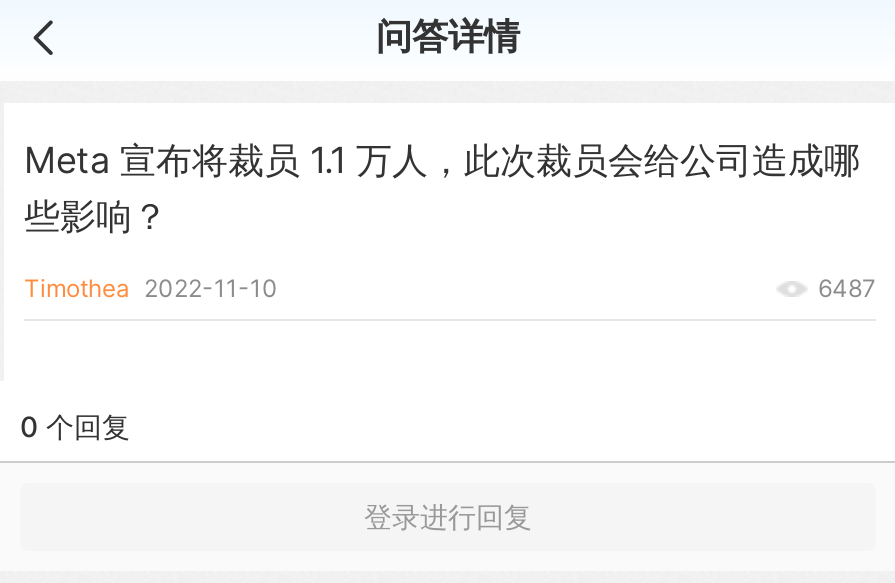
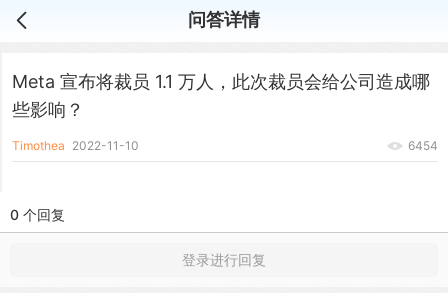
- 6487
+ 6454
